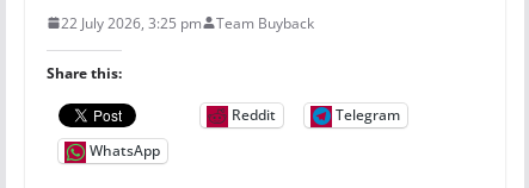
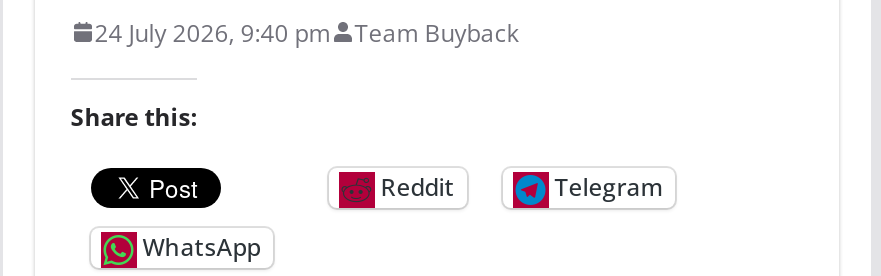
- 22 July 2026, 3:25 pm Team Buyback
+ 24 July 2026, 9:40 pm Team Buyback
